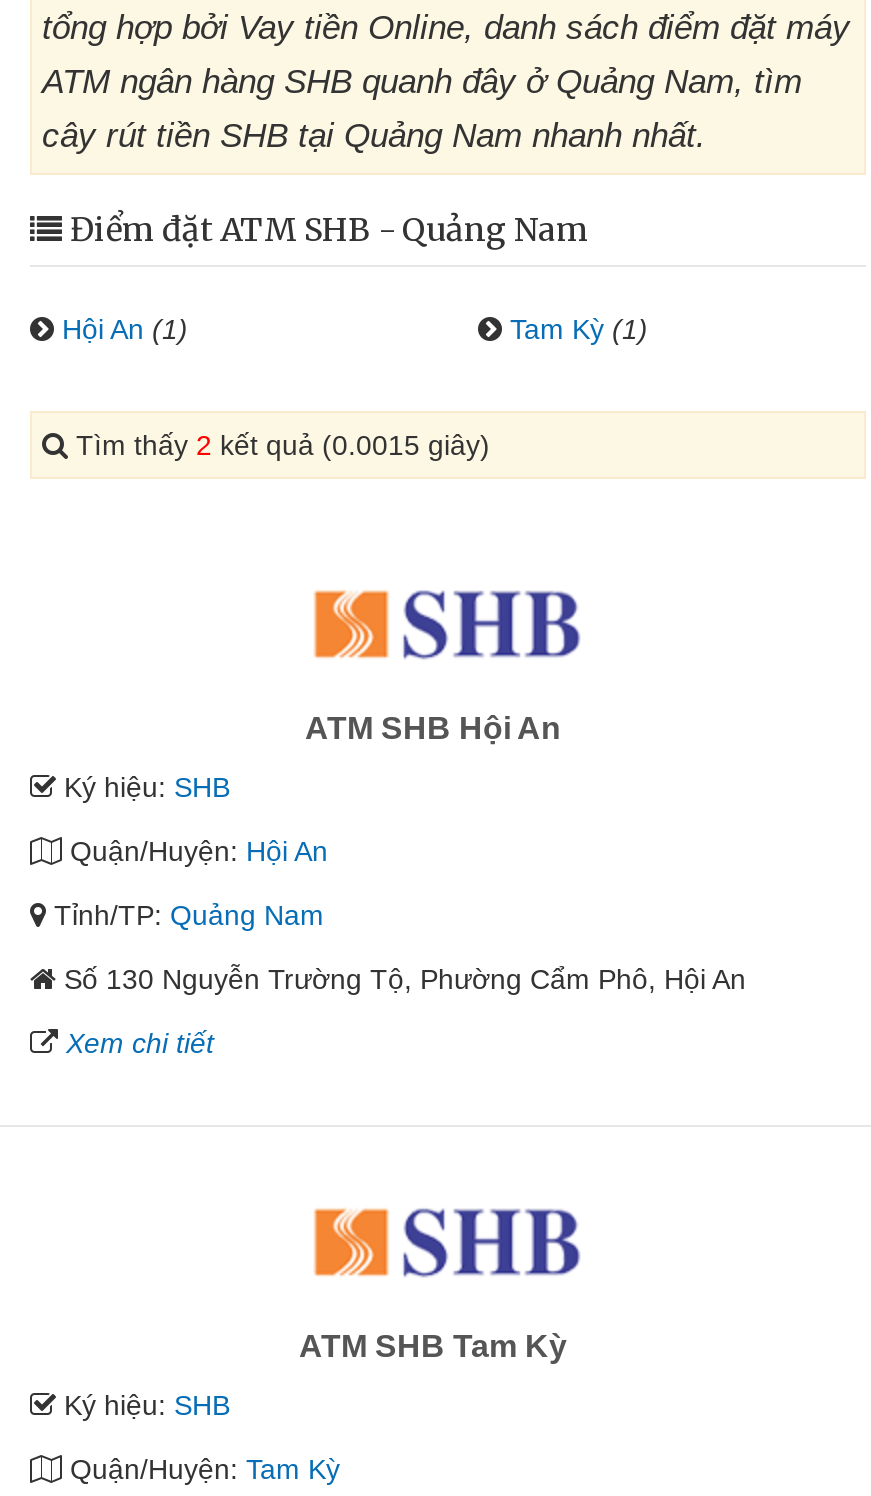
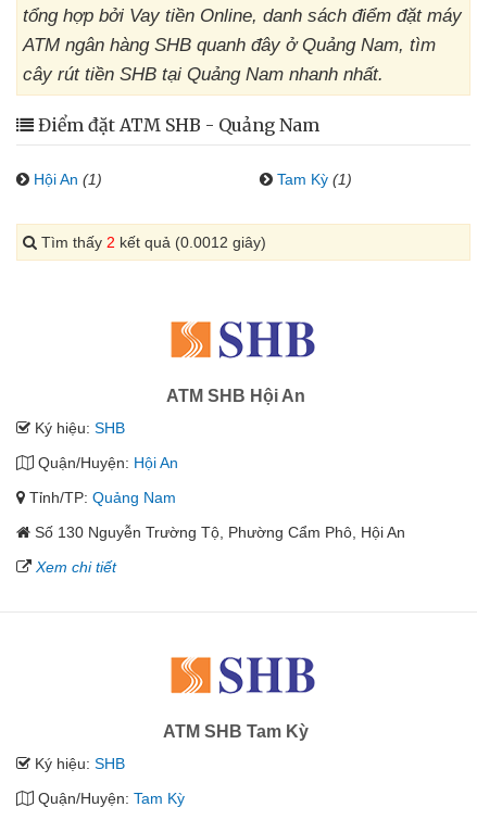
- Tìm thấy 2 kết quả (0.0015 giây)
+ Tìm thấy 2 kết quả (0.0012 giây)
